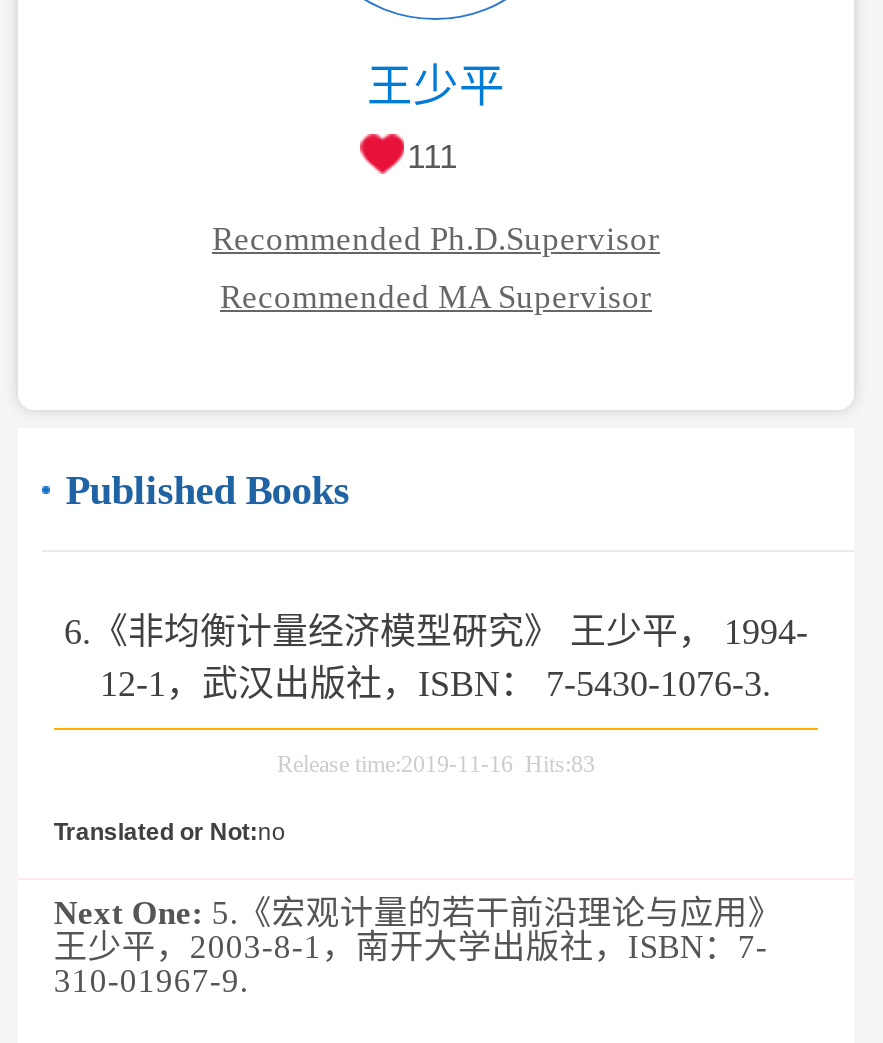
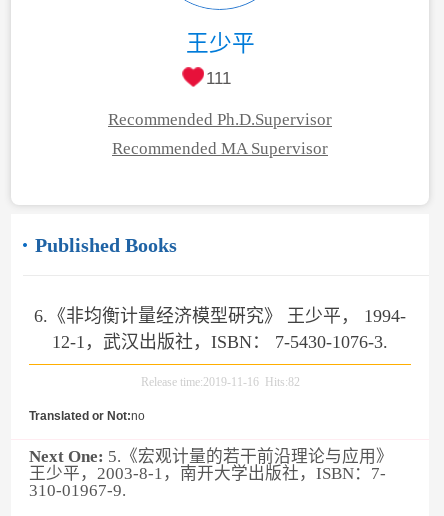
- Release time:2019-11-16 Hits:83
+ Release time:2019-11-16 Hits:82
